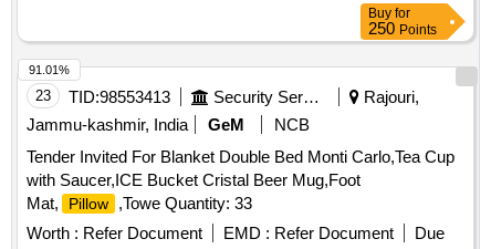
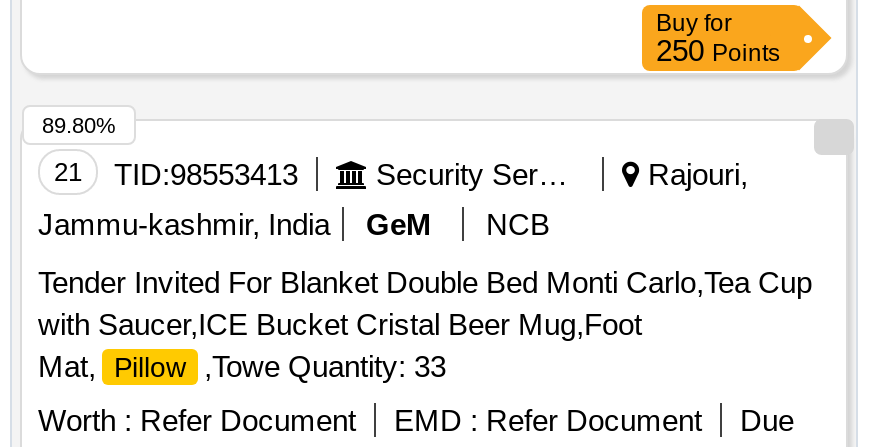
- 91.01%
+ 89.80%

- 23 TID:98553413
+ 21 TID:98553413
